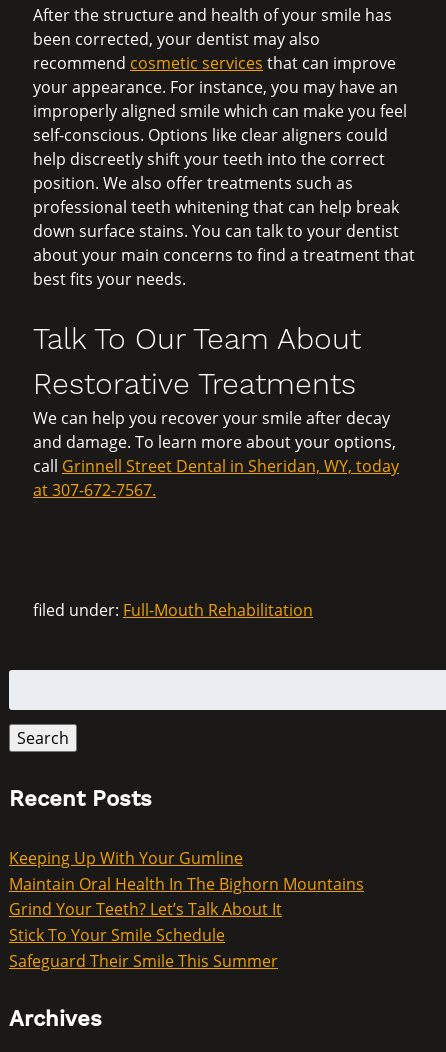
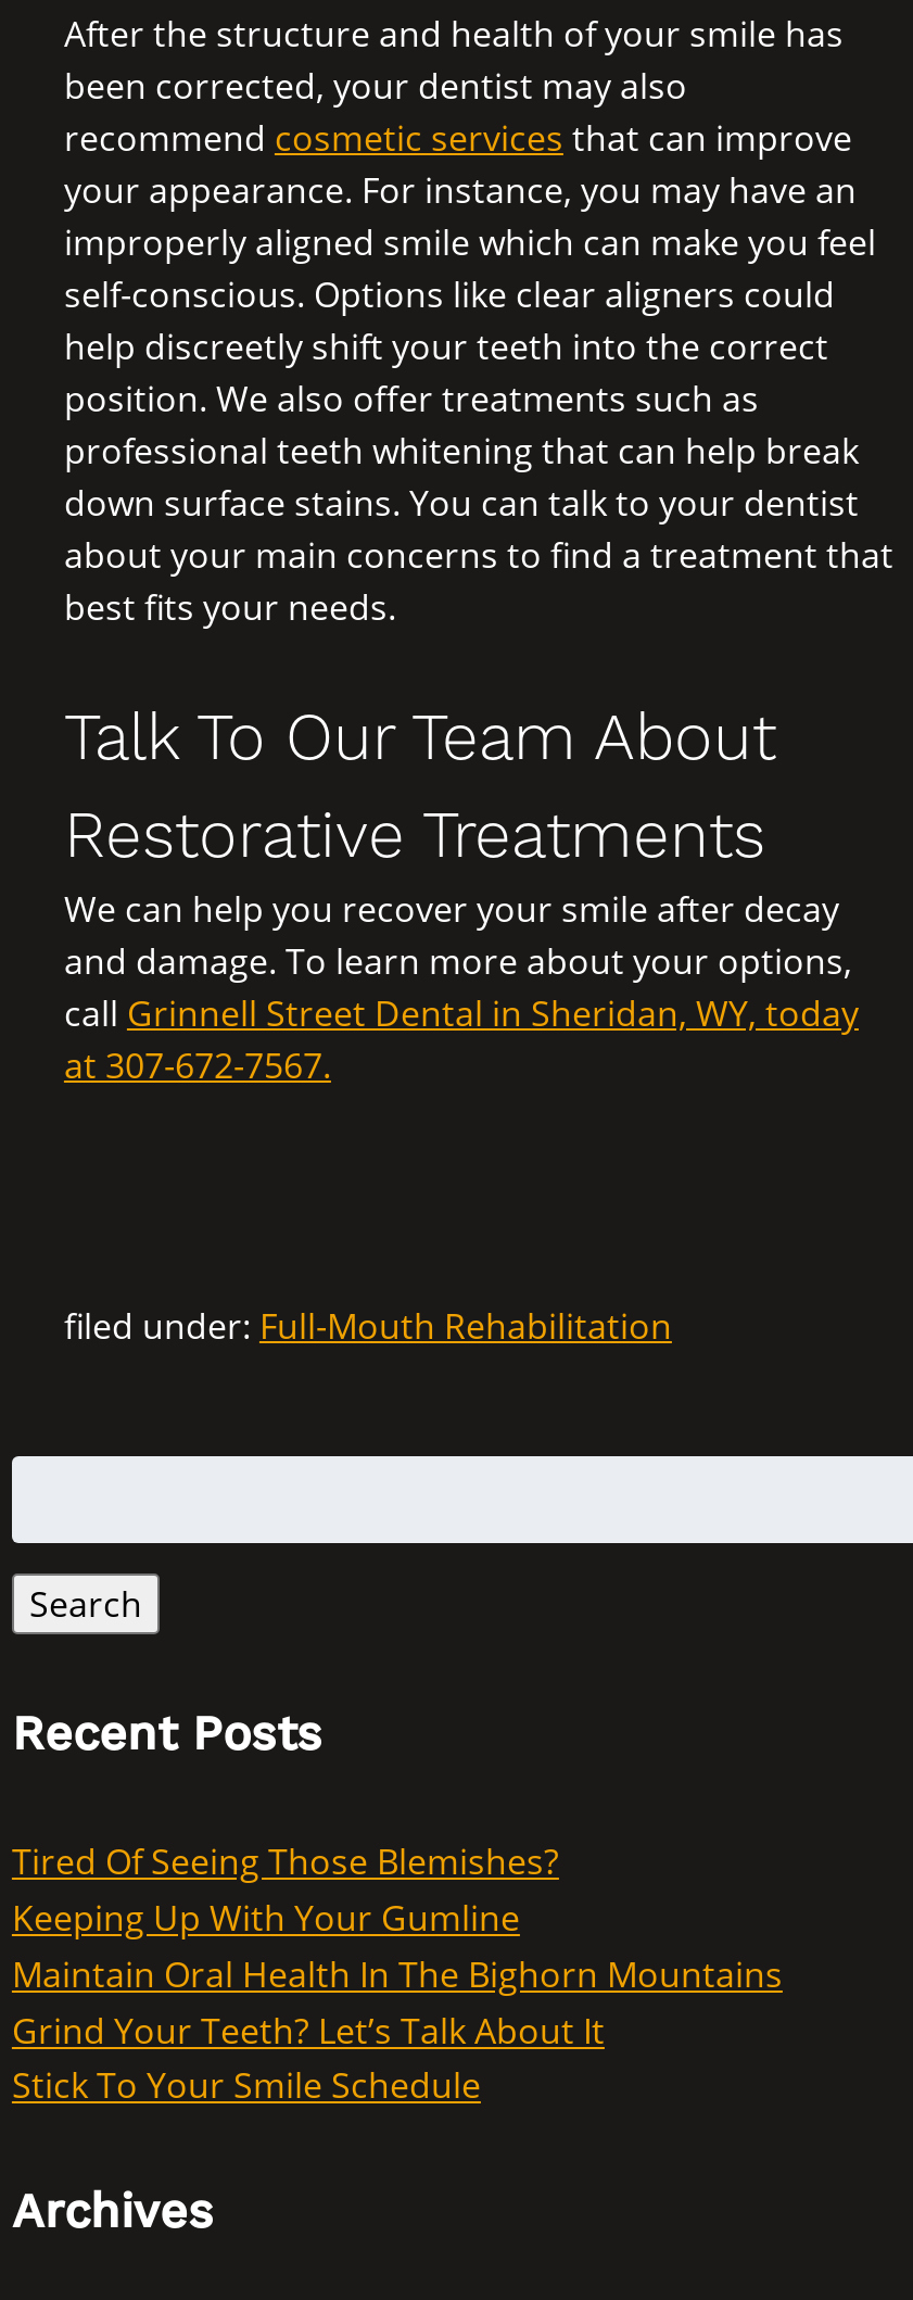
+ Tired Of Seeing Those Blemishes?

moved down: Keeping Up With Your Gumline | Maintain Oral Health In The Bighorn Mountains | Grind Your Teeth? Let’s Talk About It | Stick To Your Smile Schedule

- Safeguard Their Smile This Summer
